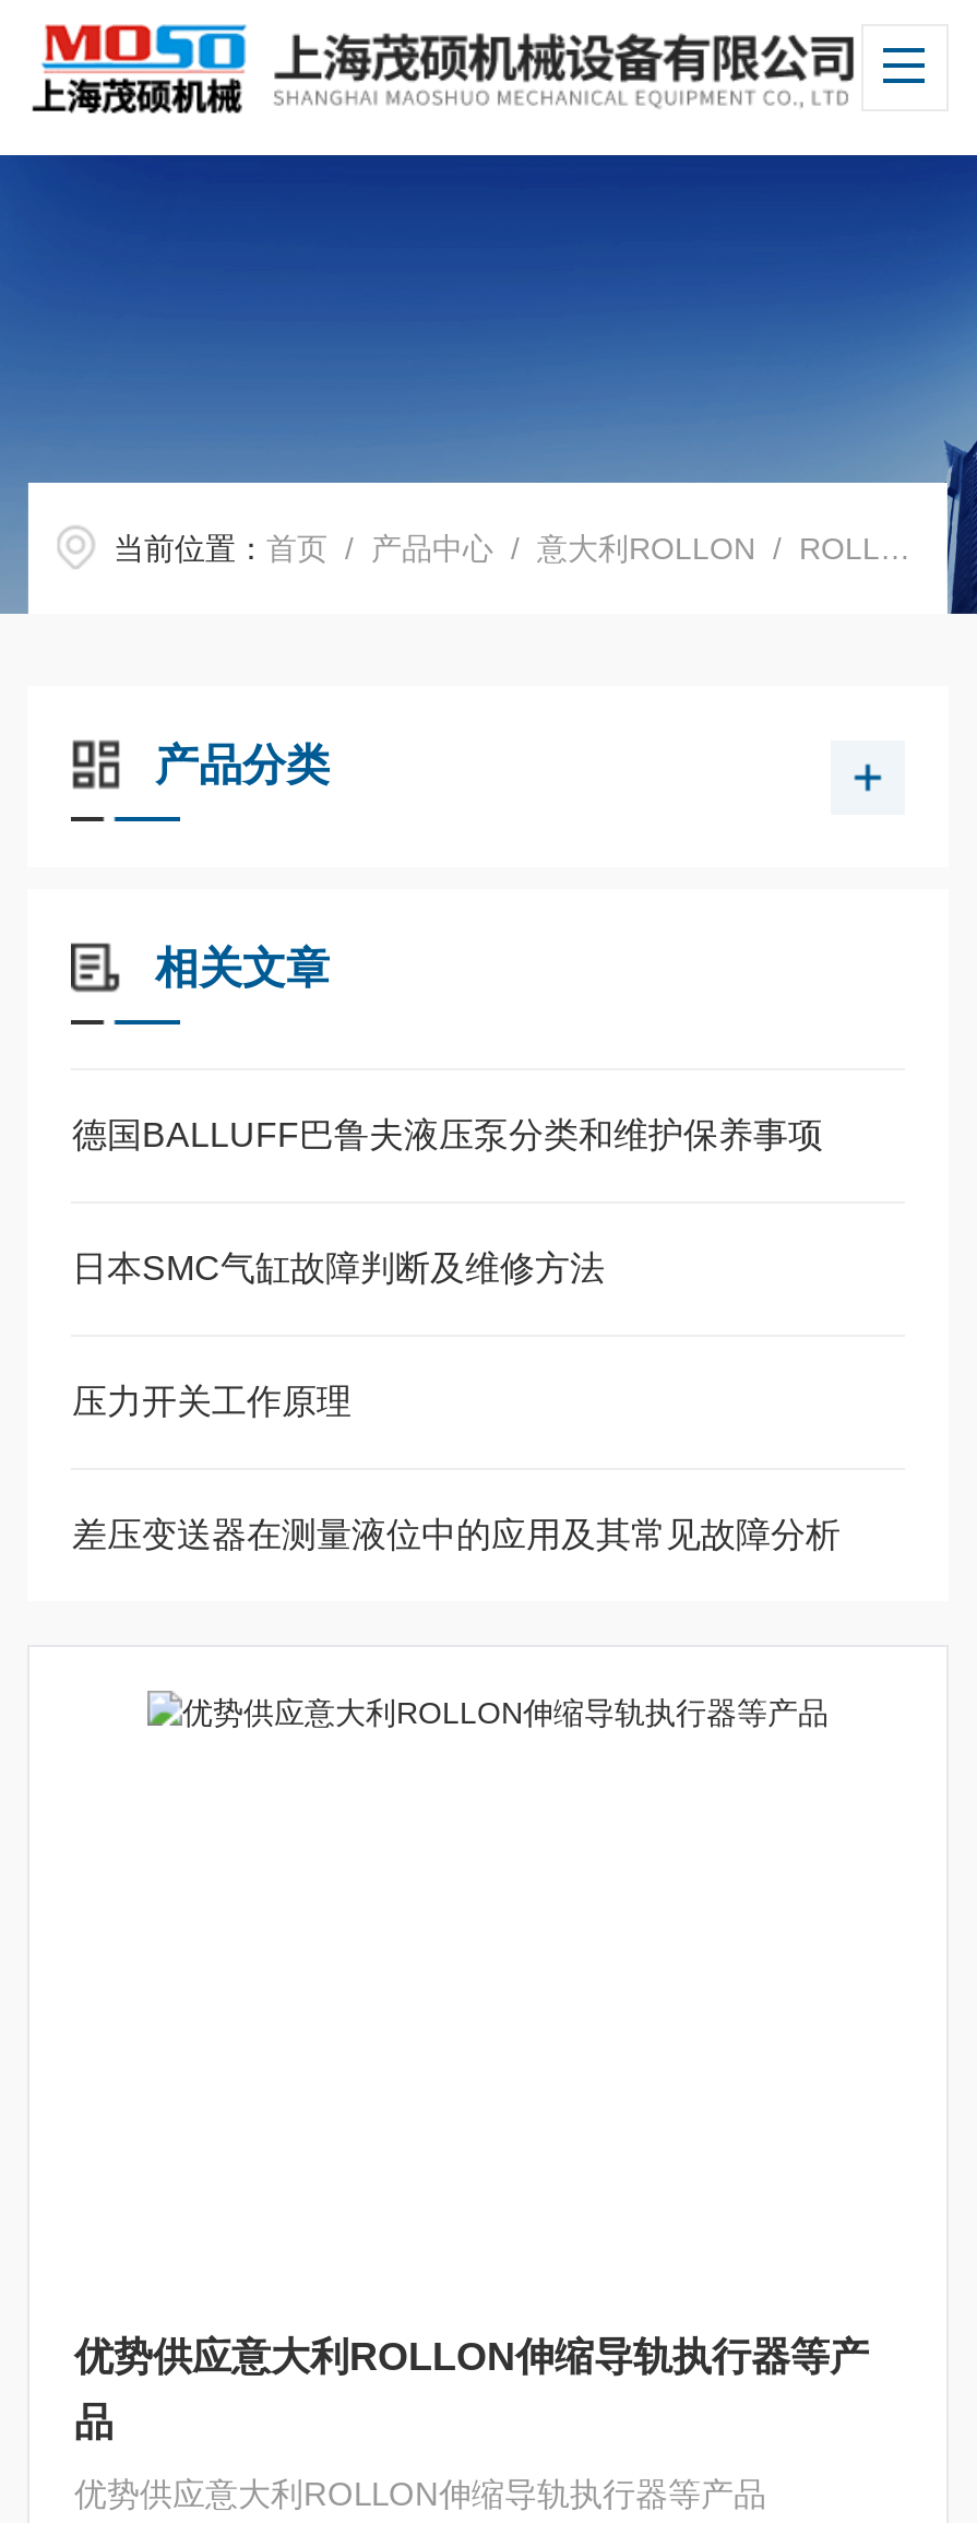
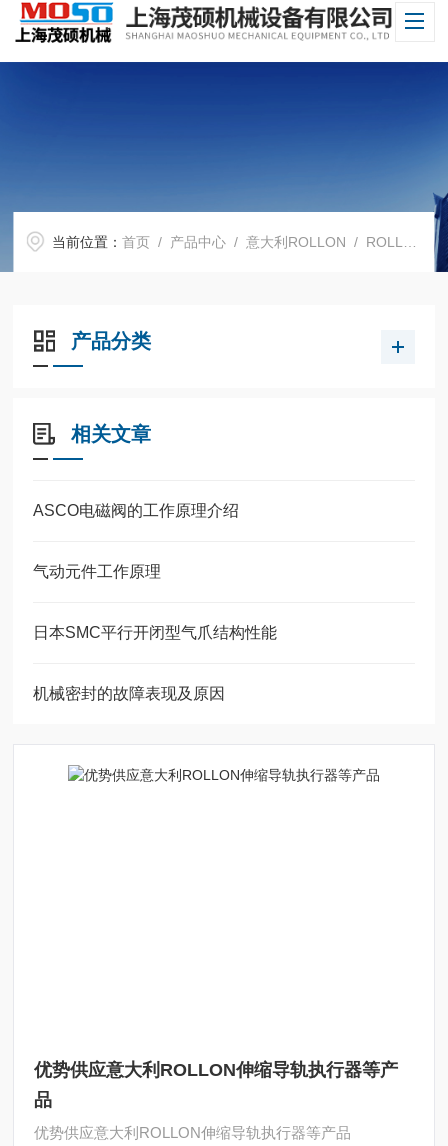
- 德国BALLUFF巴鲁夫液压泵分类和维护保养事项
+ ASCO电磁阀的工作原理介绍

- 日本SMC气缸故障判断及维修方法
+ 气动元件工作原理

- 压力开关工作原理
+ 日本SMC平行开闭型气爪结构性能

- 差压变送器在测量液位中的应用及其常见故障分析
+ 机械密封的故障表现及原因
